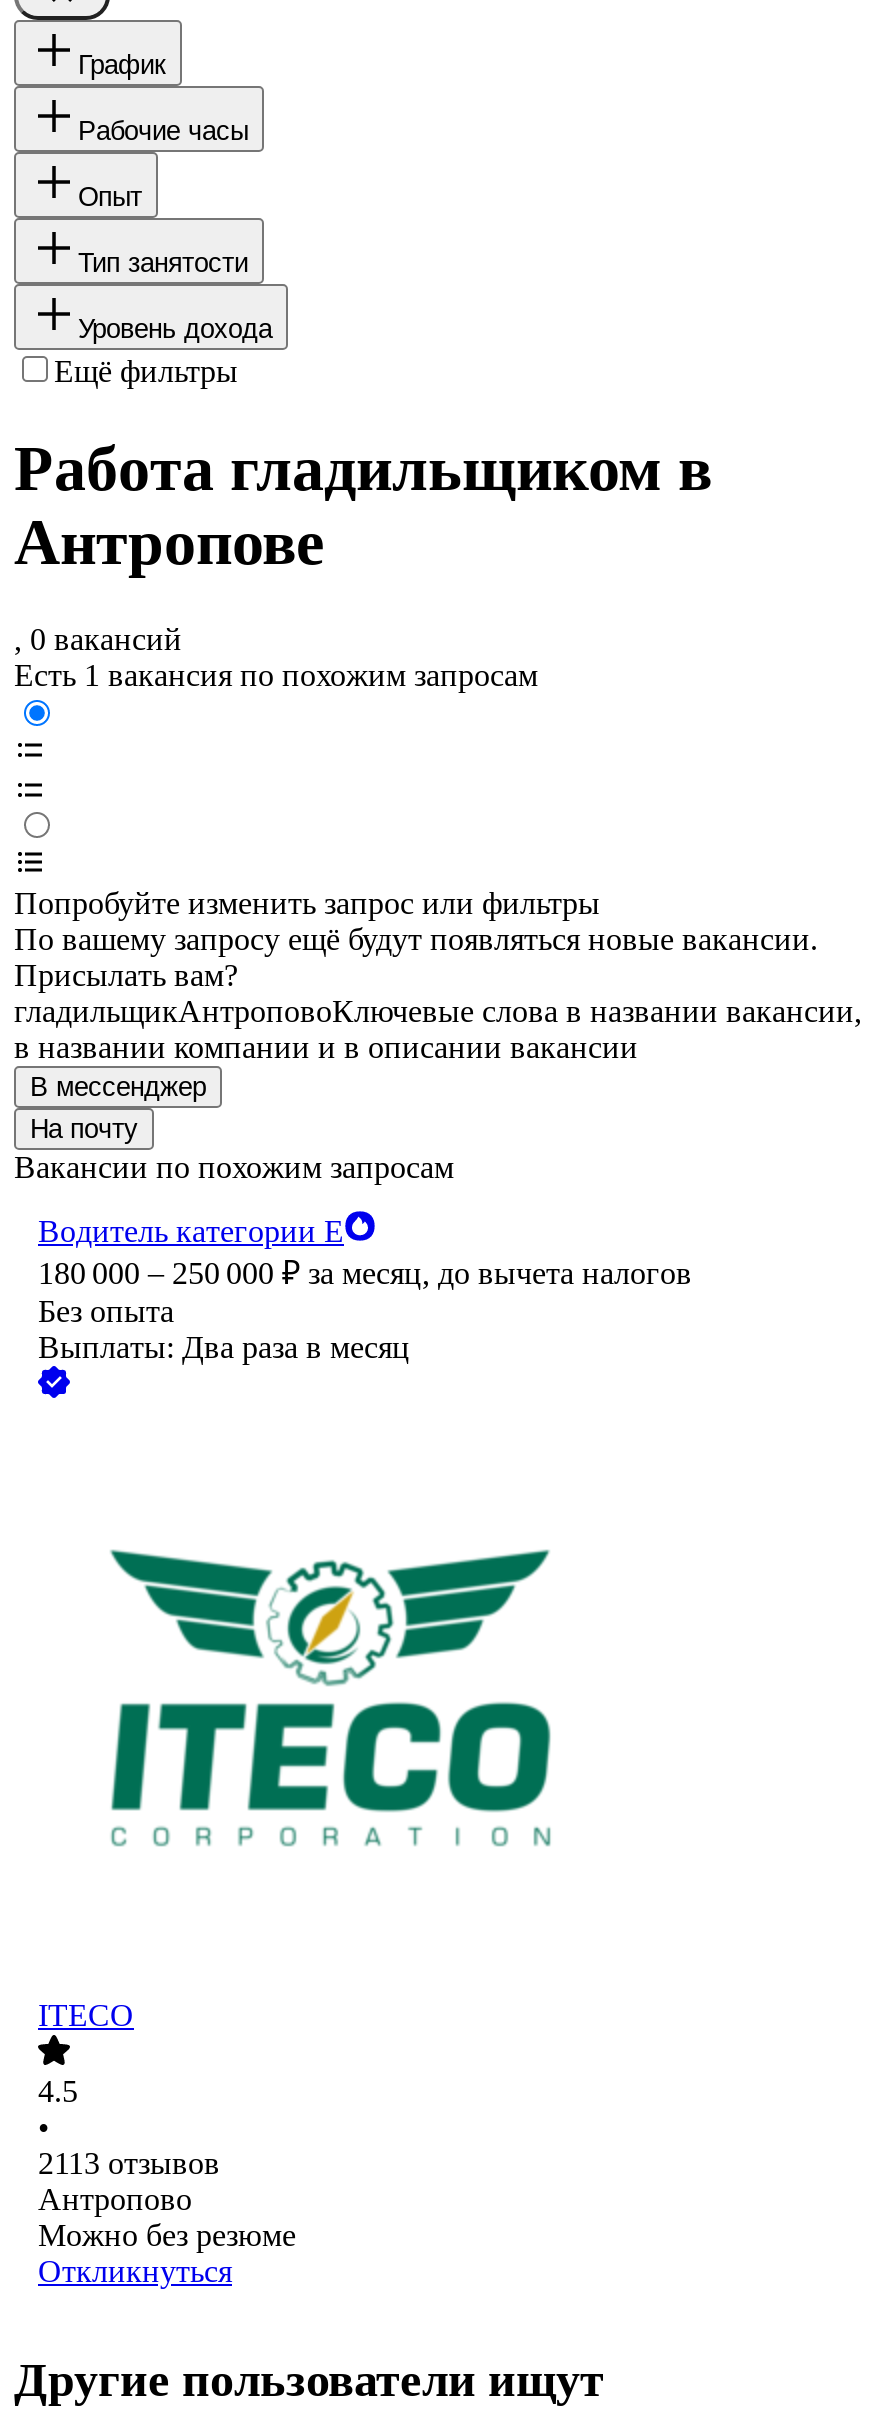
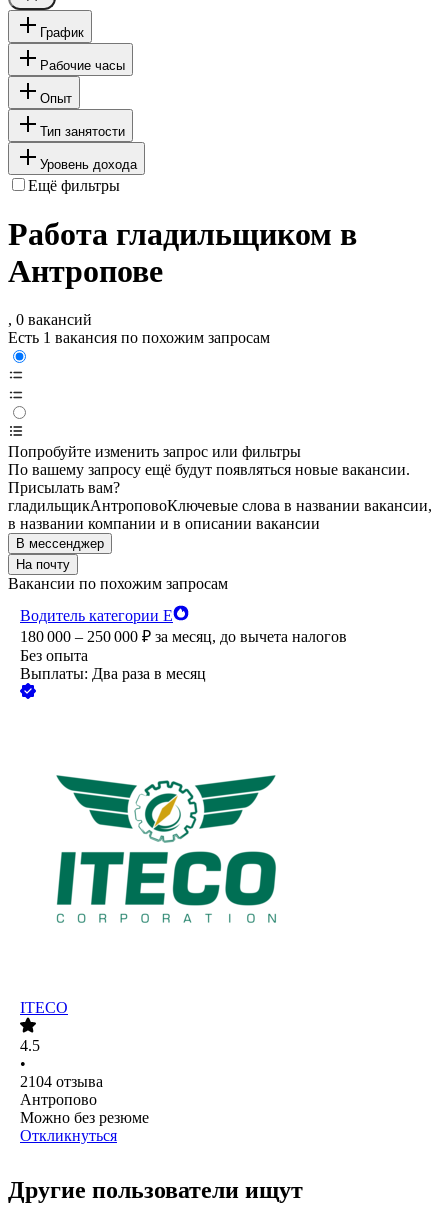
- 2113 отзывов
+ 2104 отзыва
